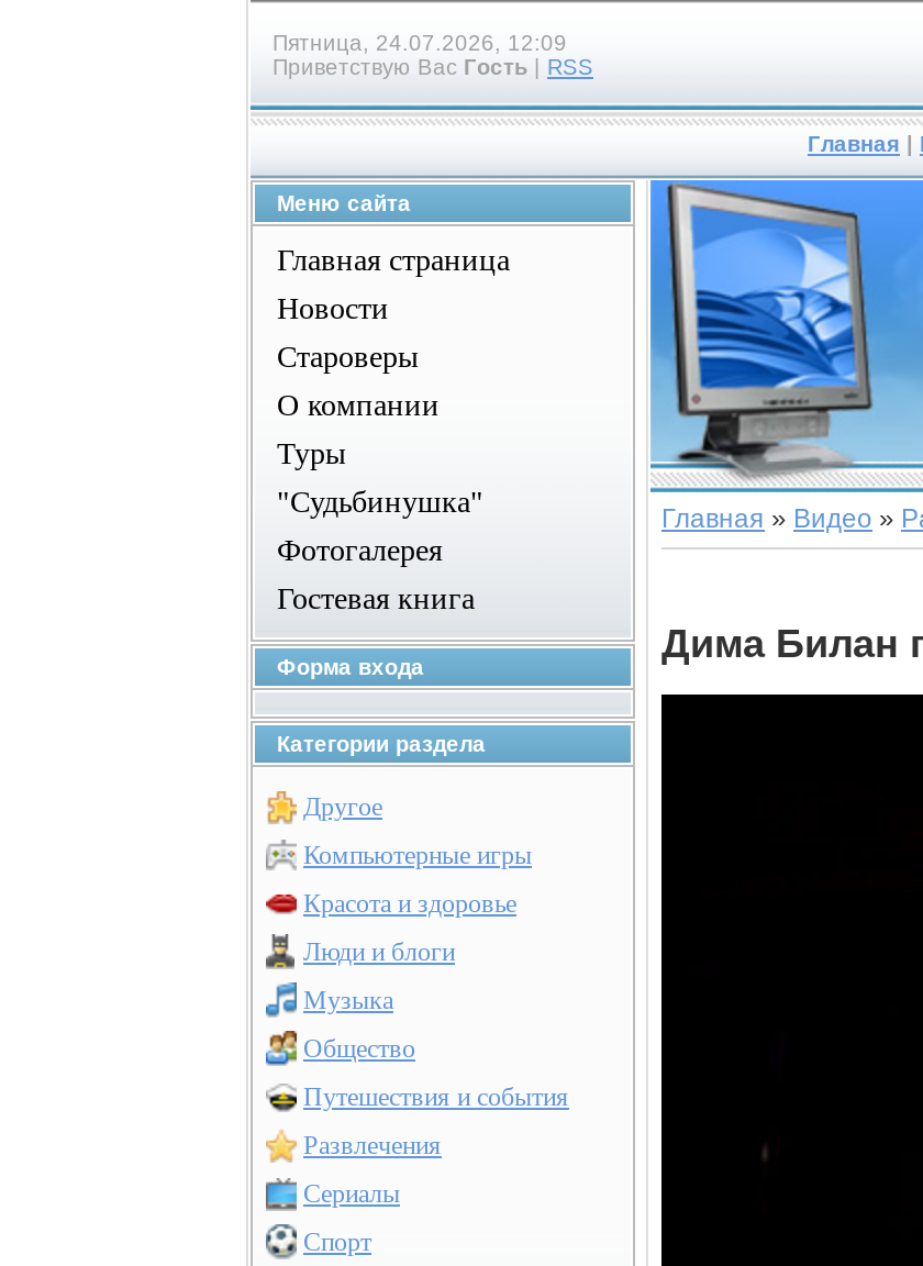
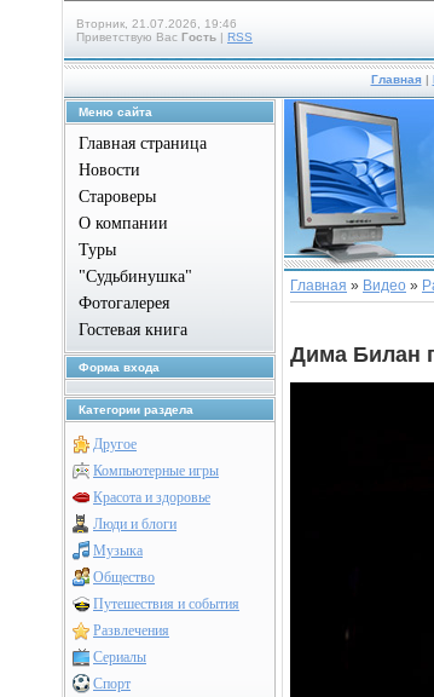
- Пятница, 24.07.2026, 12:09
+ Вторник, 21.07.2026, 19:46
